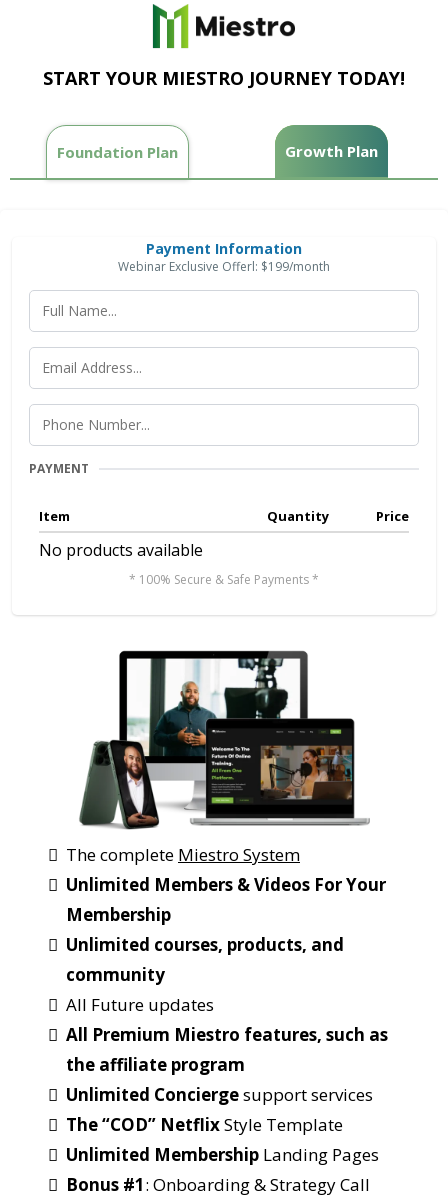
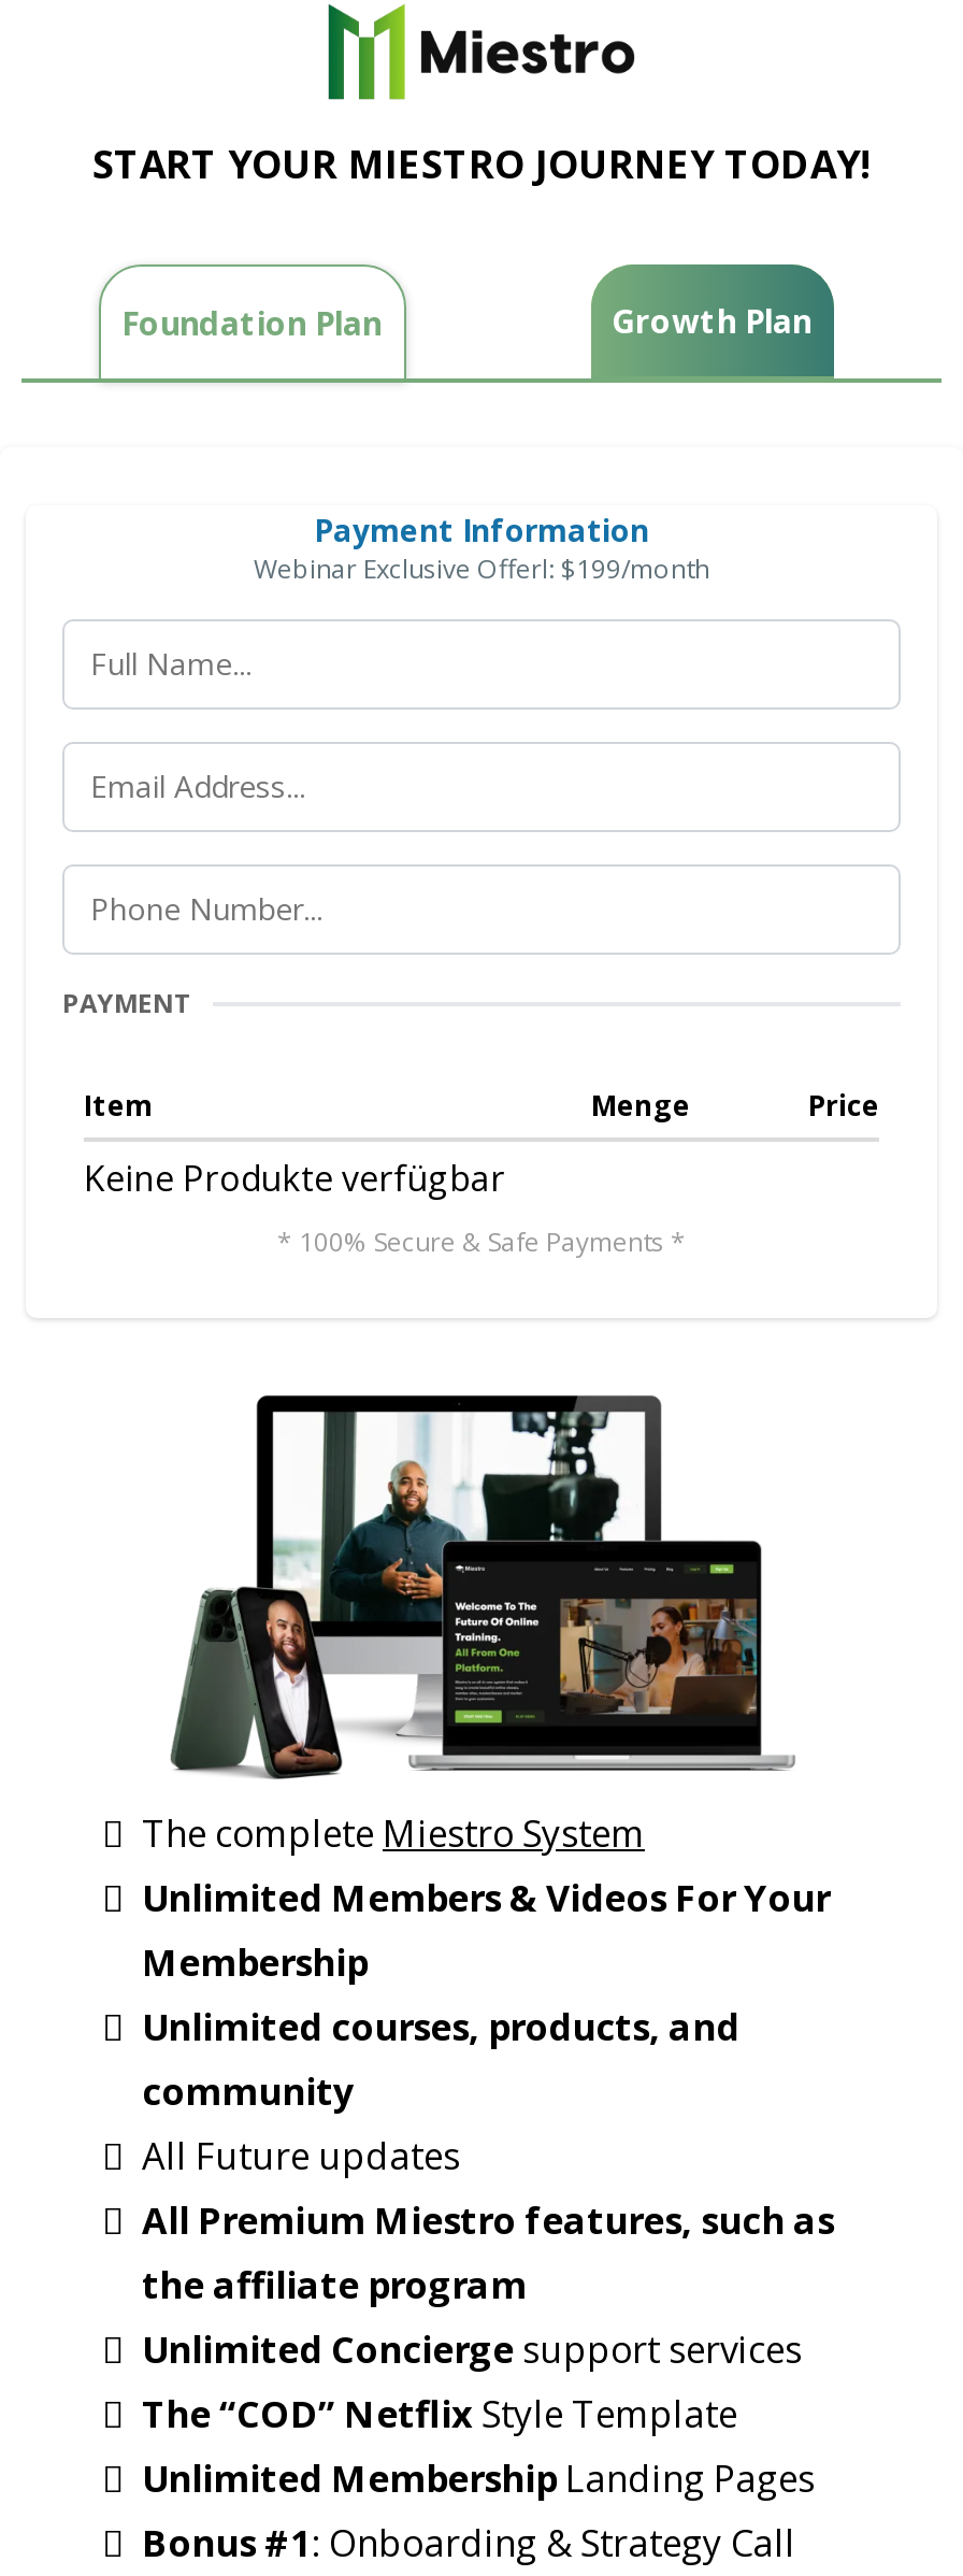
- Quantity
+ Menge

- No products available
+ Keine Produkte verfügbar
